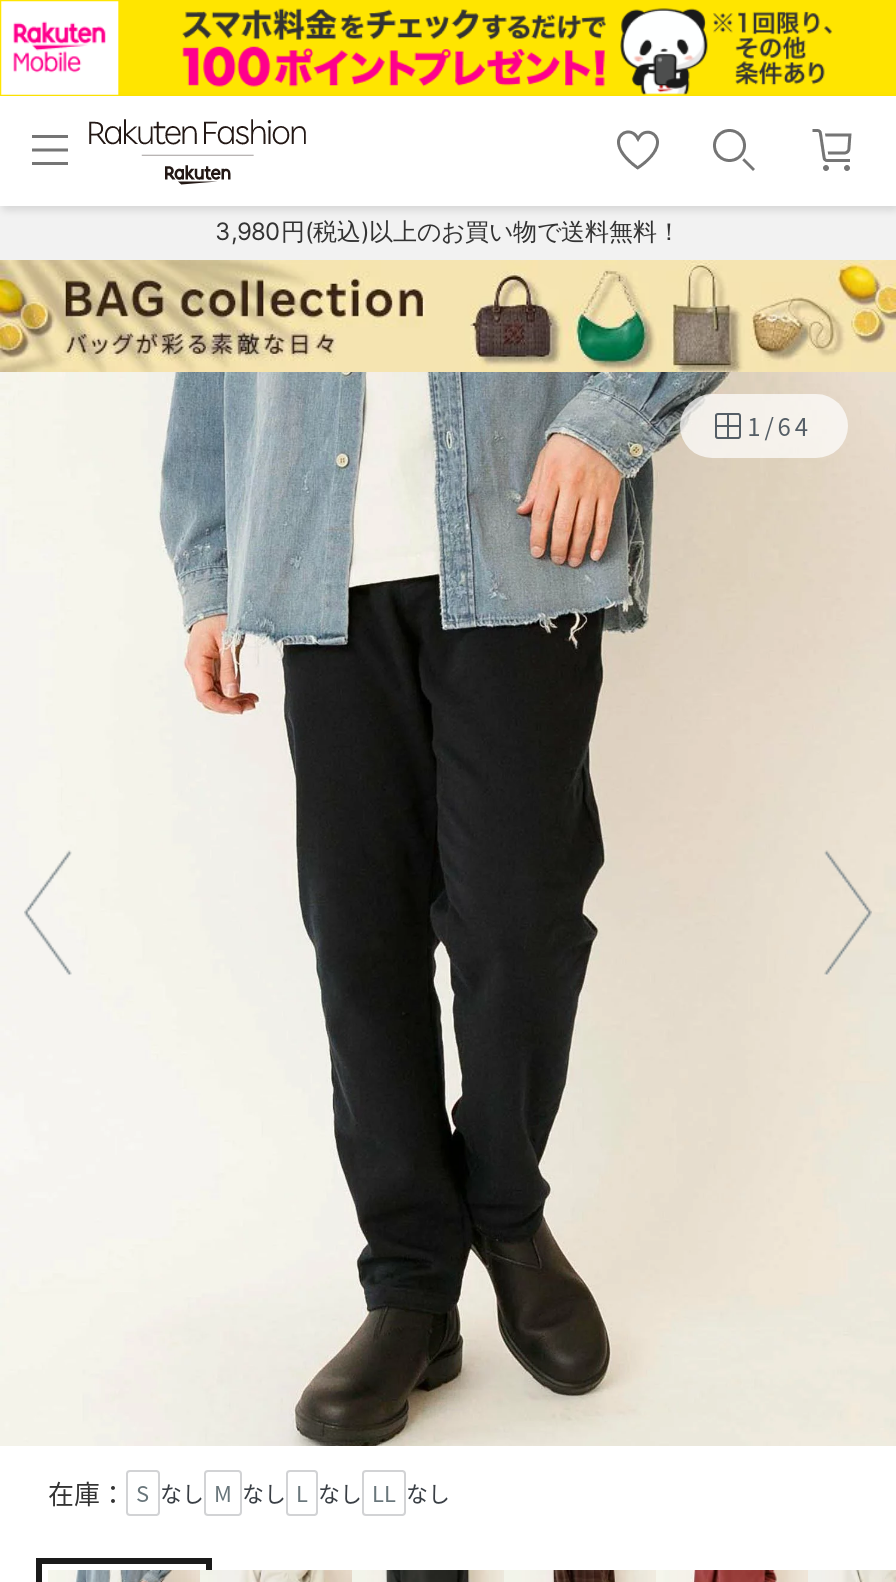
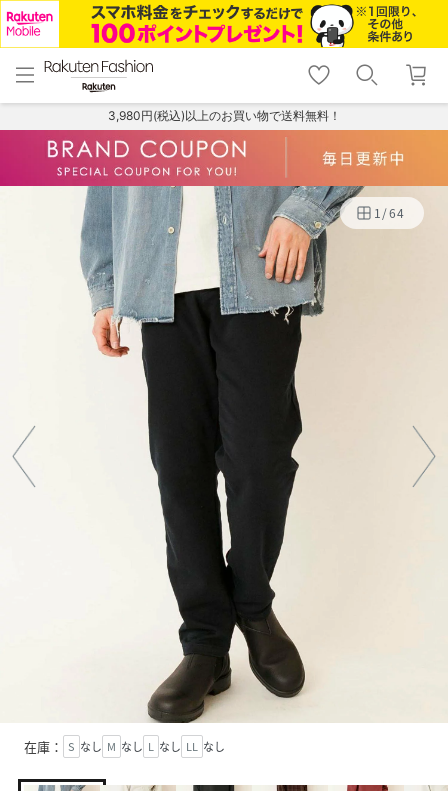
- [image]
+ [image]
